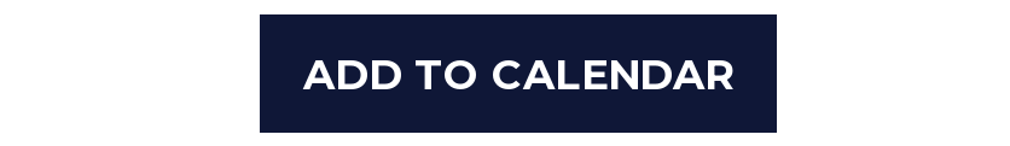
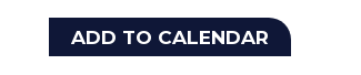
- [image]
+ [image]
